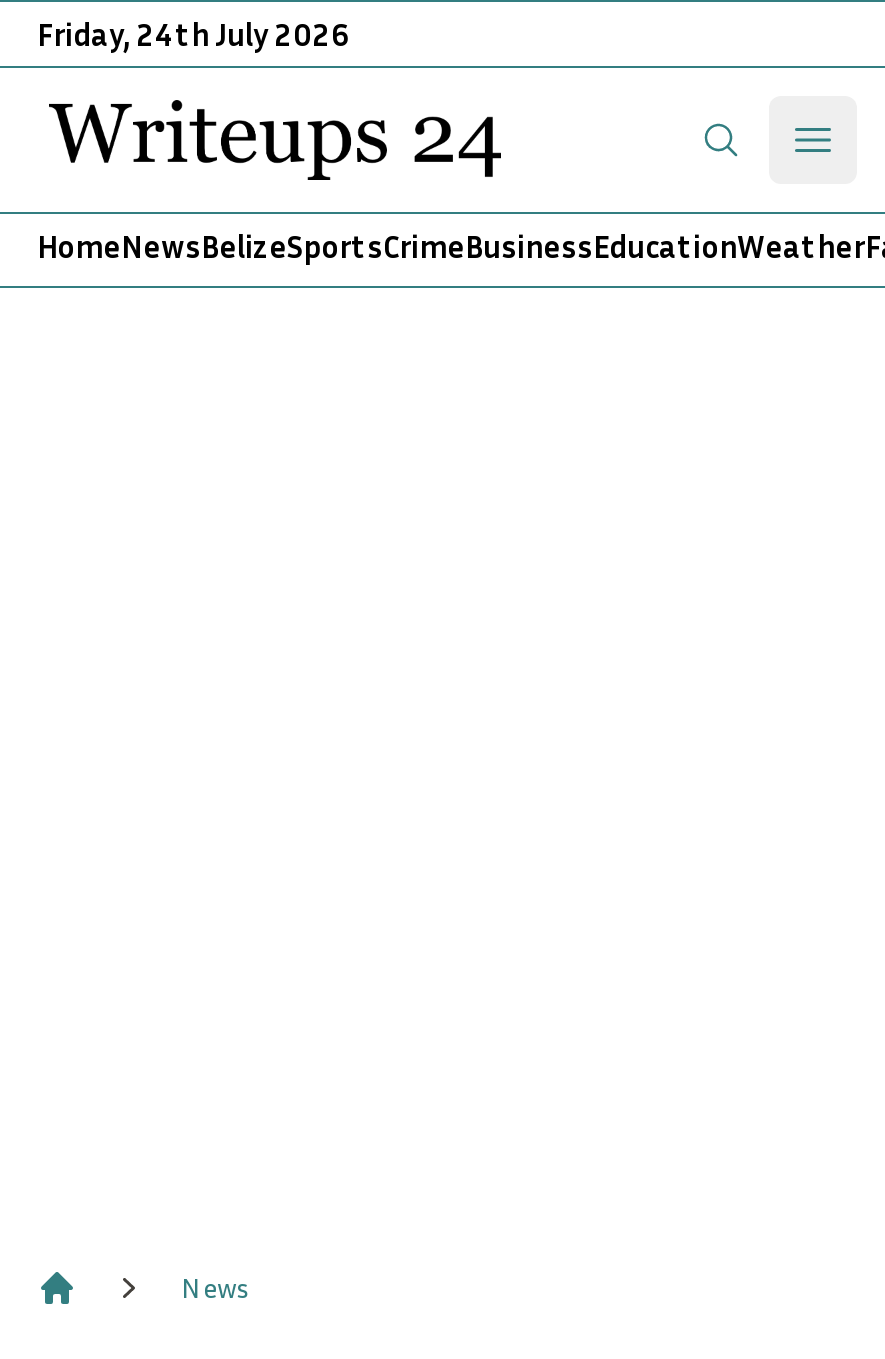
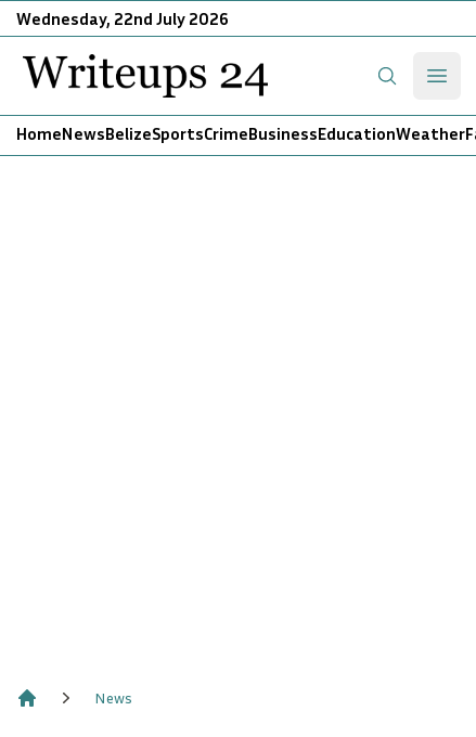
- Friday, 24th July 2026
+ Wednesday, 22nd July 2026
